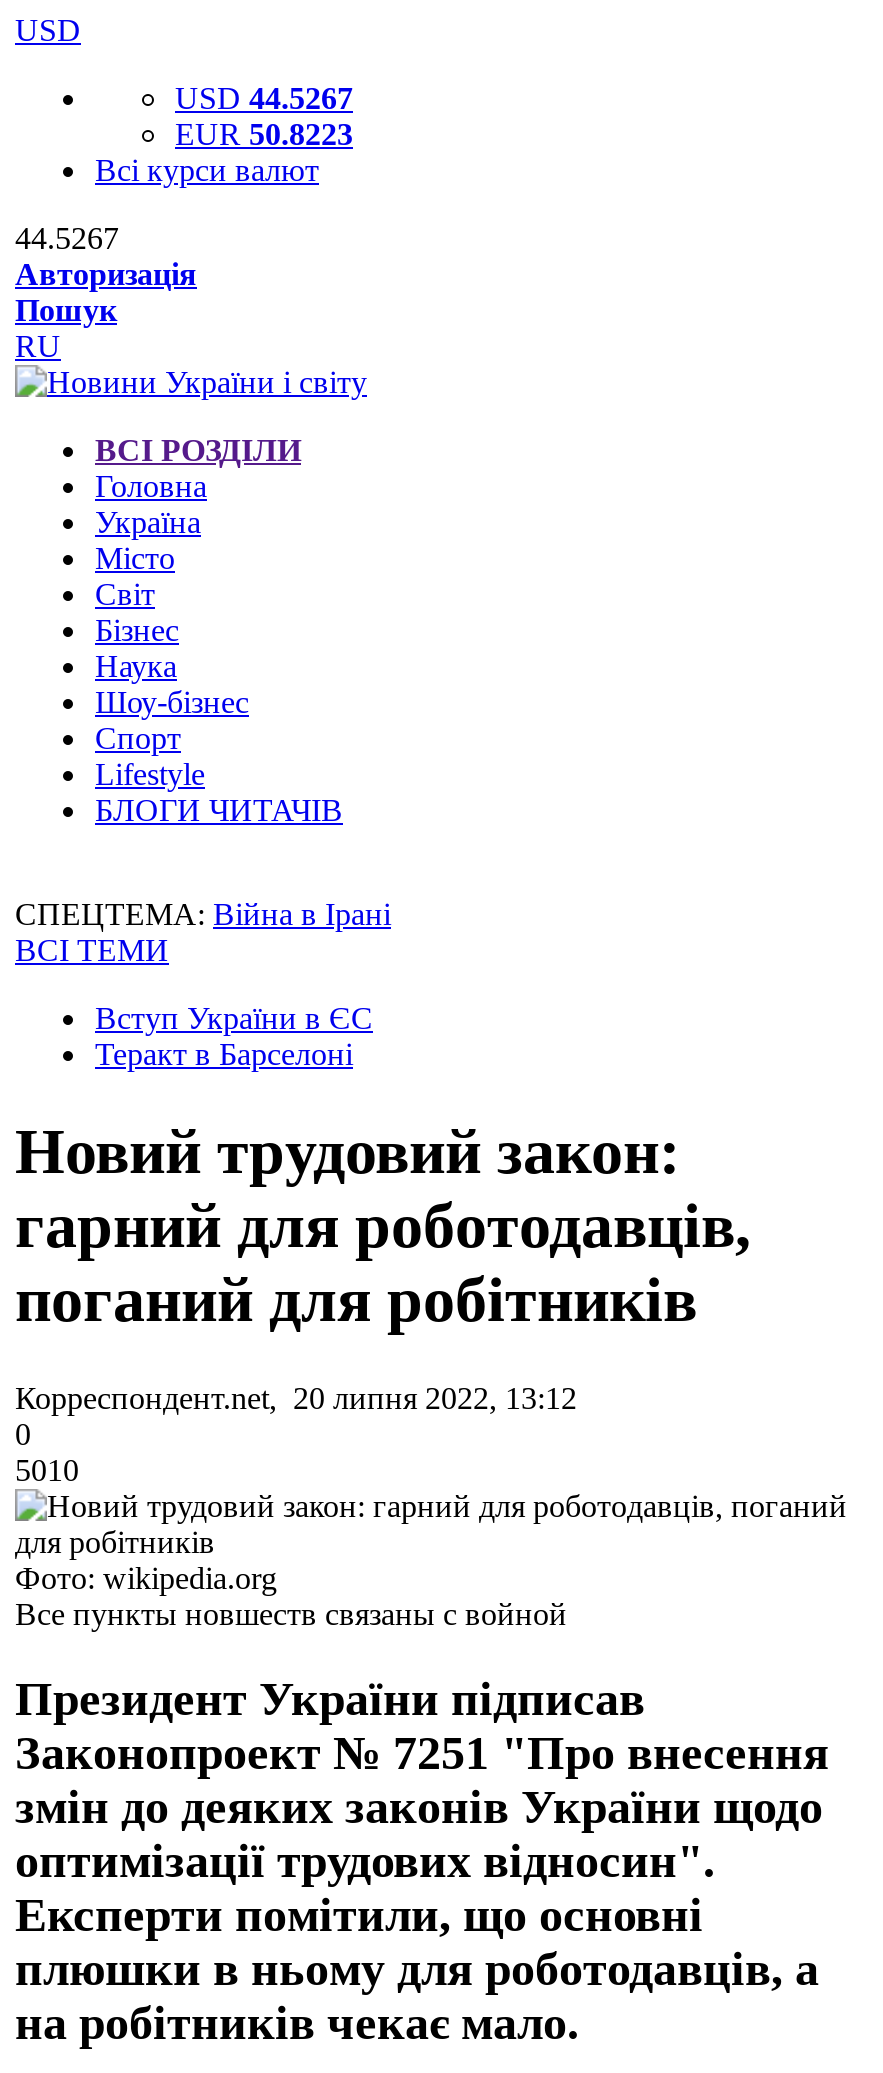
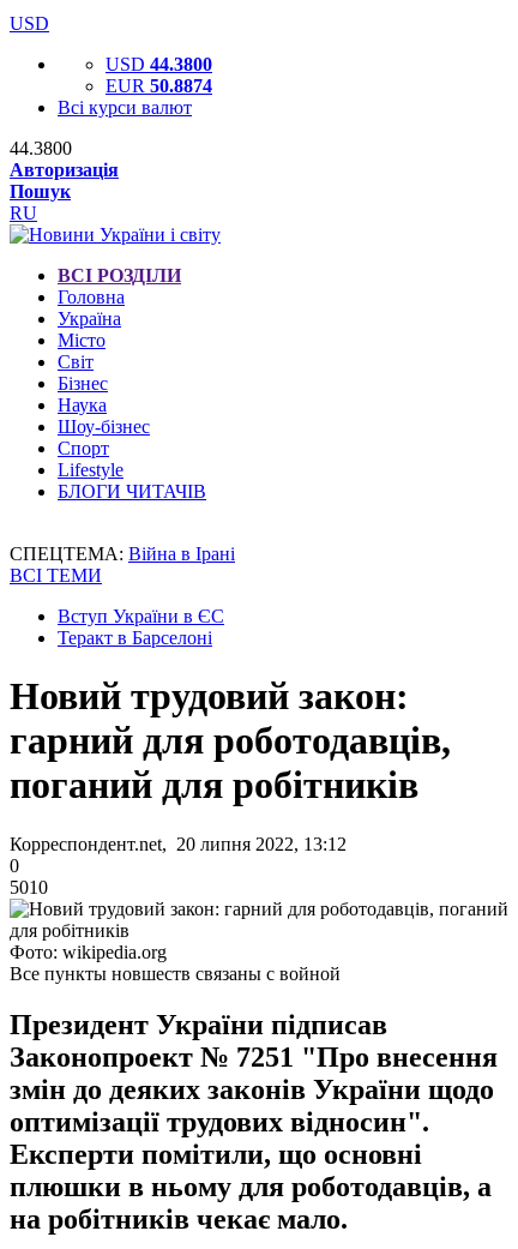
- USD 44.5267
+ USD 44.3800

- EUR 50.8223
+ EUR 50.8874

- 44.5267
+ 44.3800
